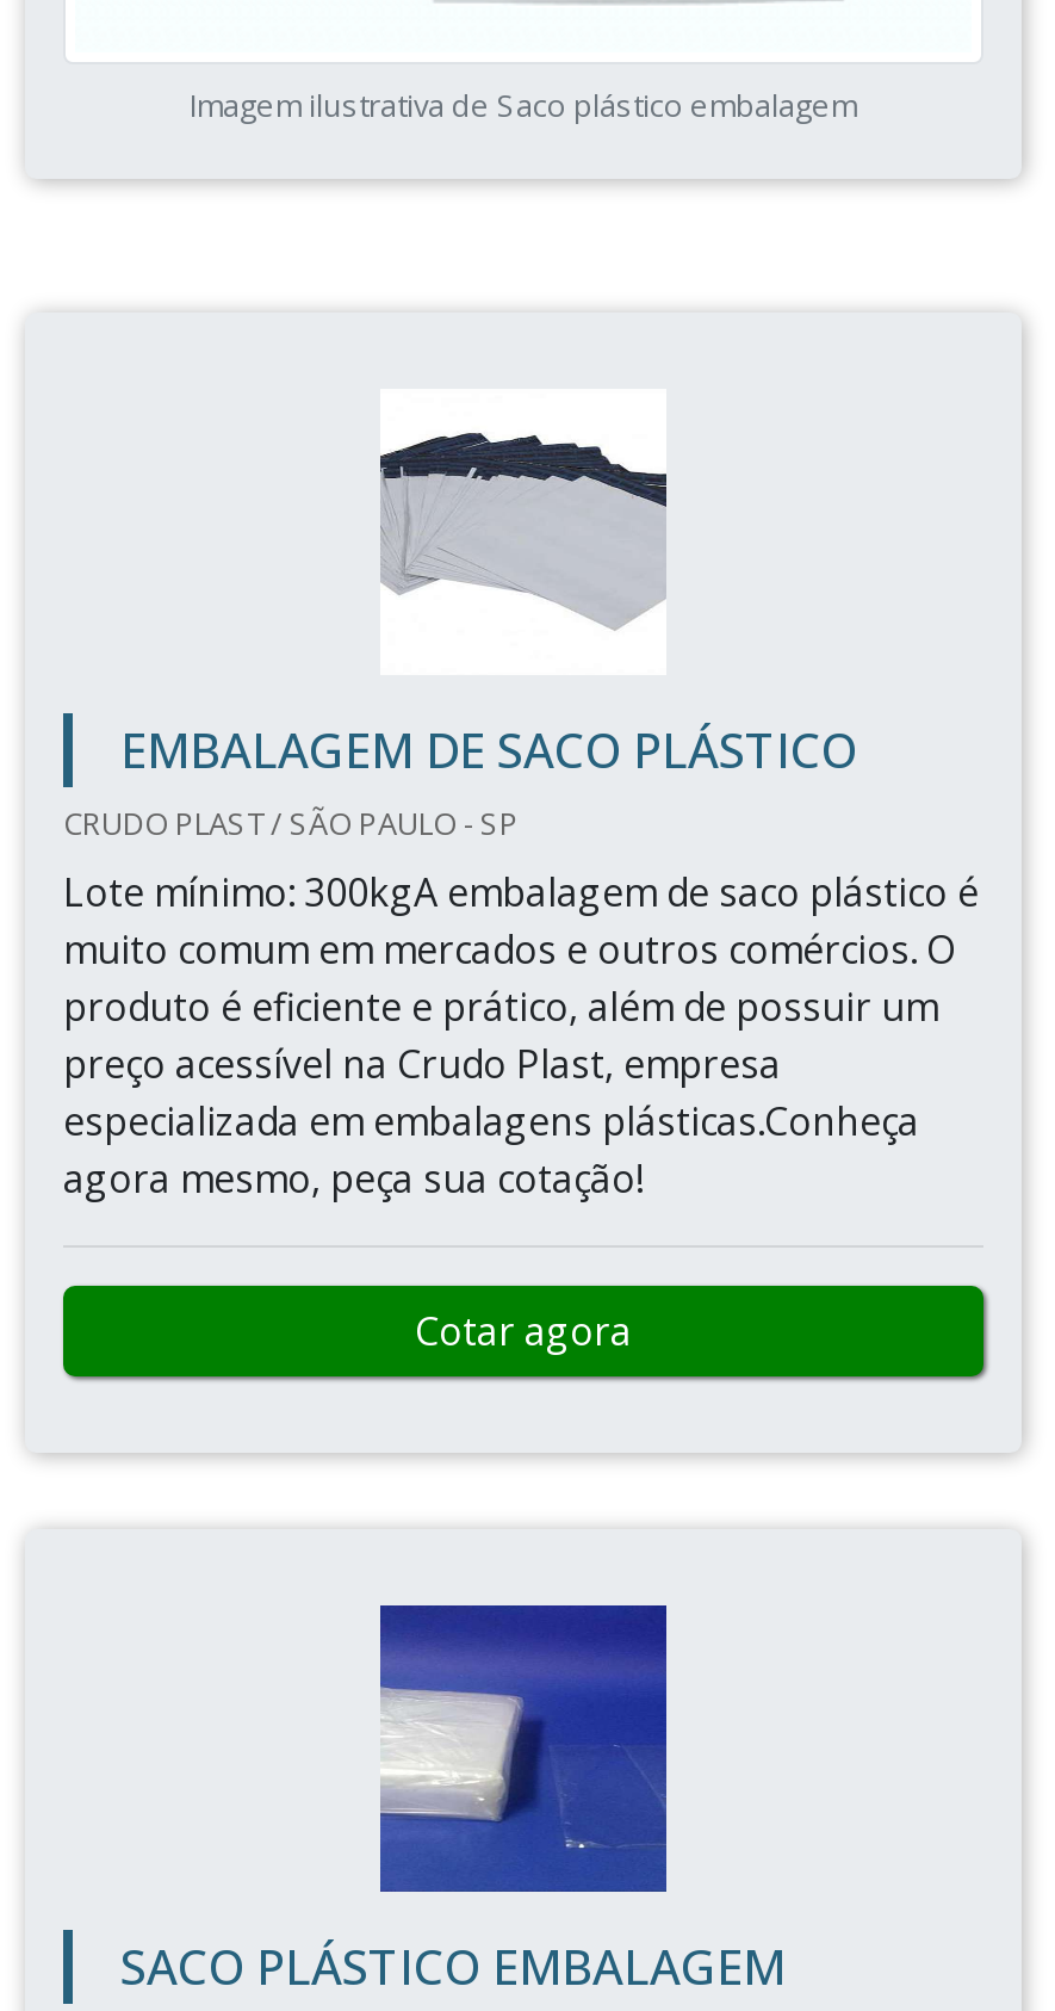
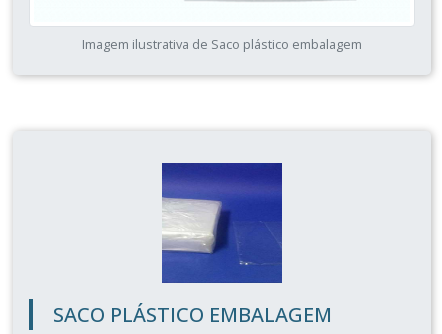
- [image]
- EMBALAGEM DE SACO PLÁSTICO
- CRUDO PLAST / SÃO PAULO - SP
- Lote mínimo: 300kgA embalagem de saco plástico é
- muito comum em mercados e outros comércios. O
- produto é eficiente e prático, além de possuir um
- preço acessível na Crudo Plast, empresa
- especializada em embalagens plásticas.Conheça
- agora mesmo, peça sua cotação!
- Cotar agora
